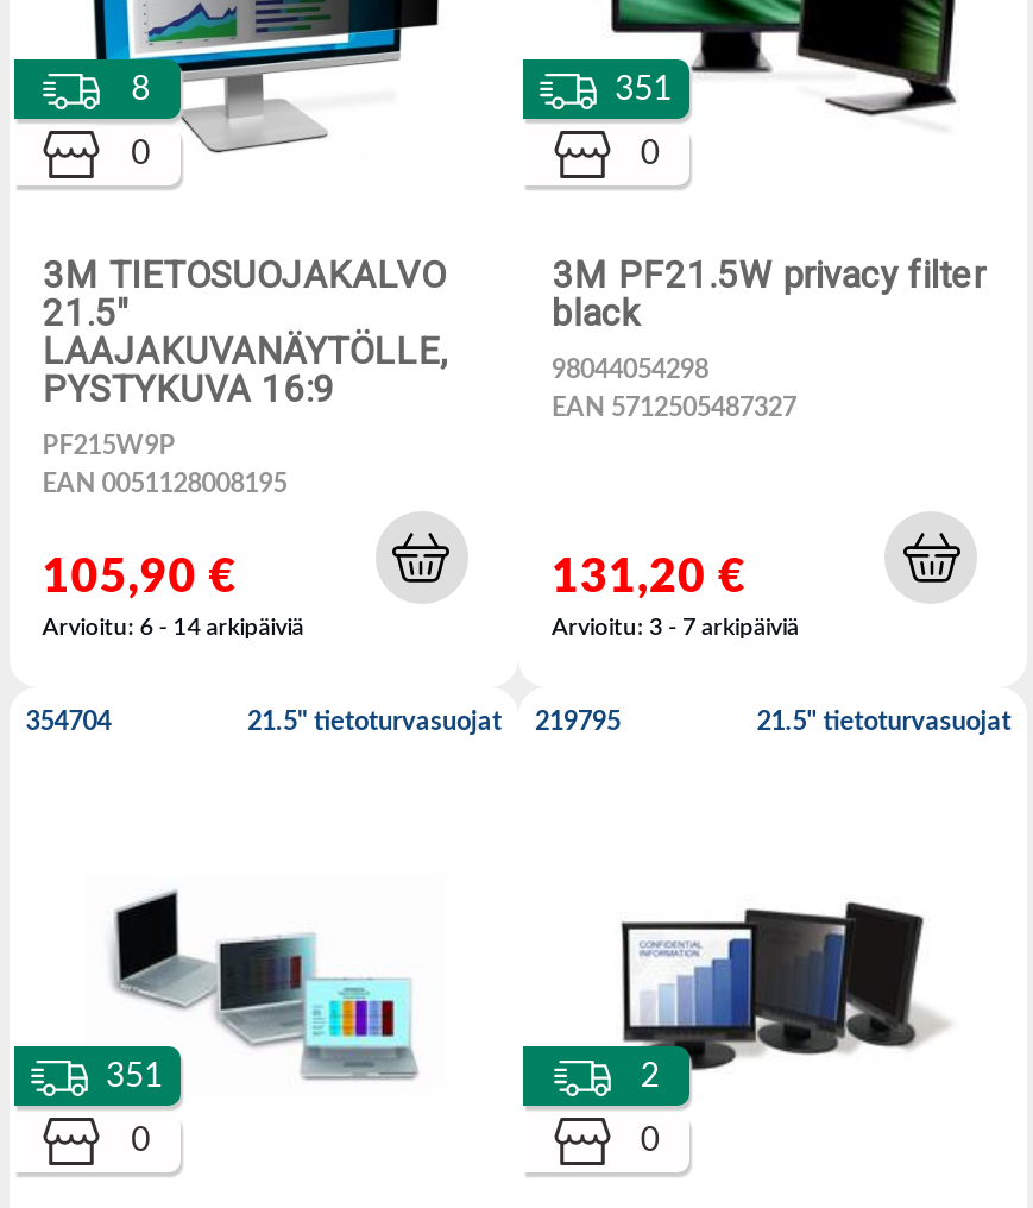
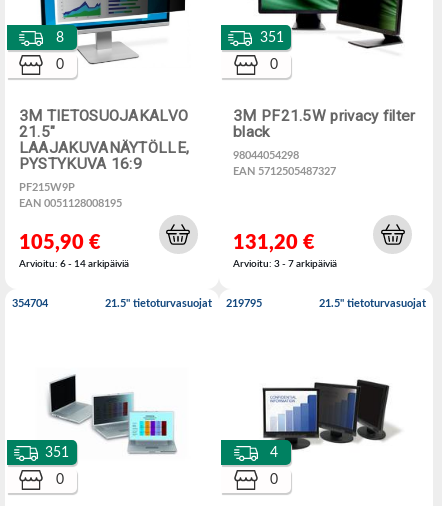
- 2
+ 4
